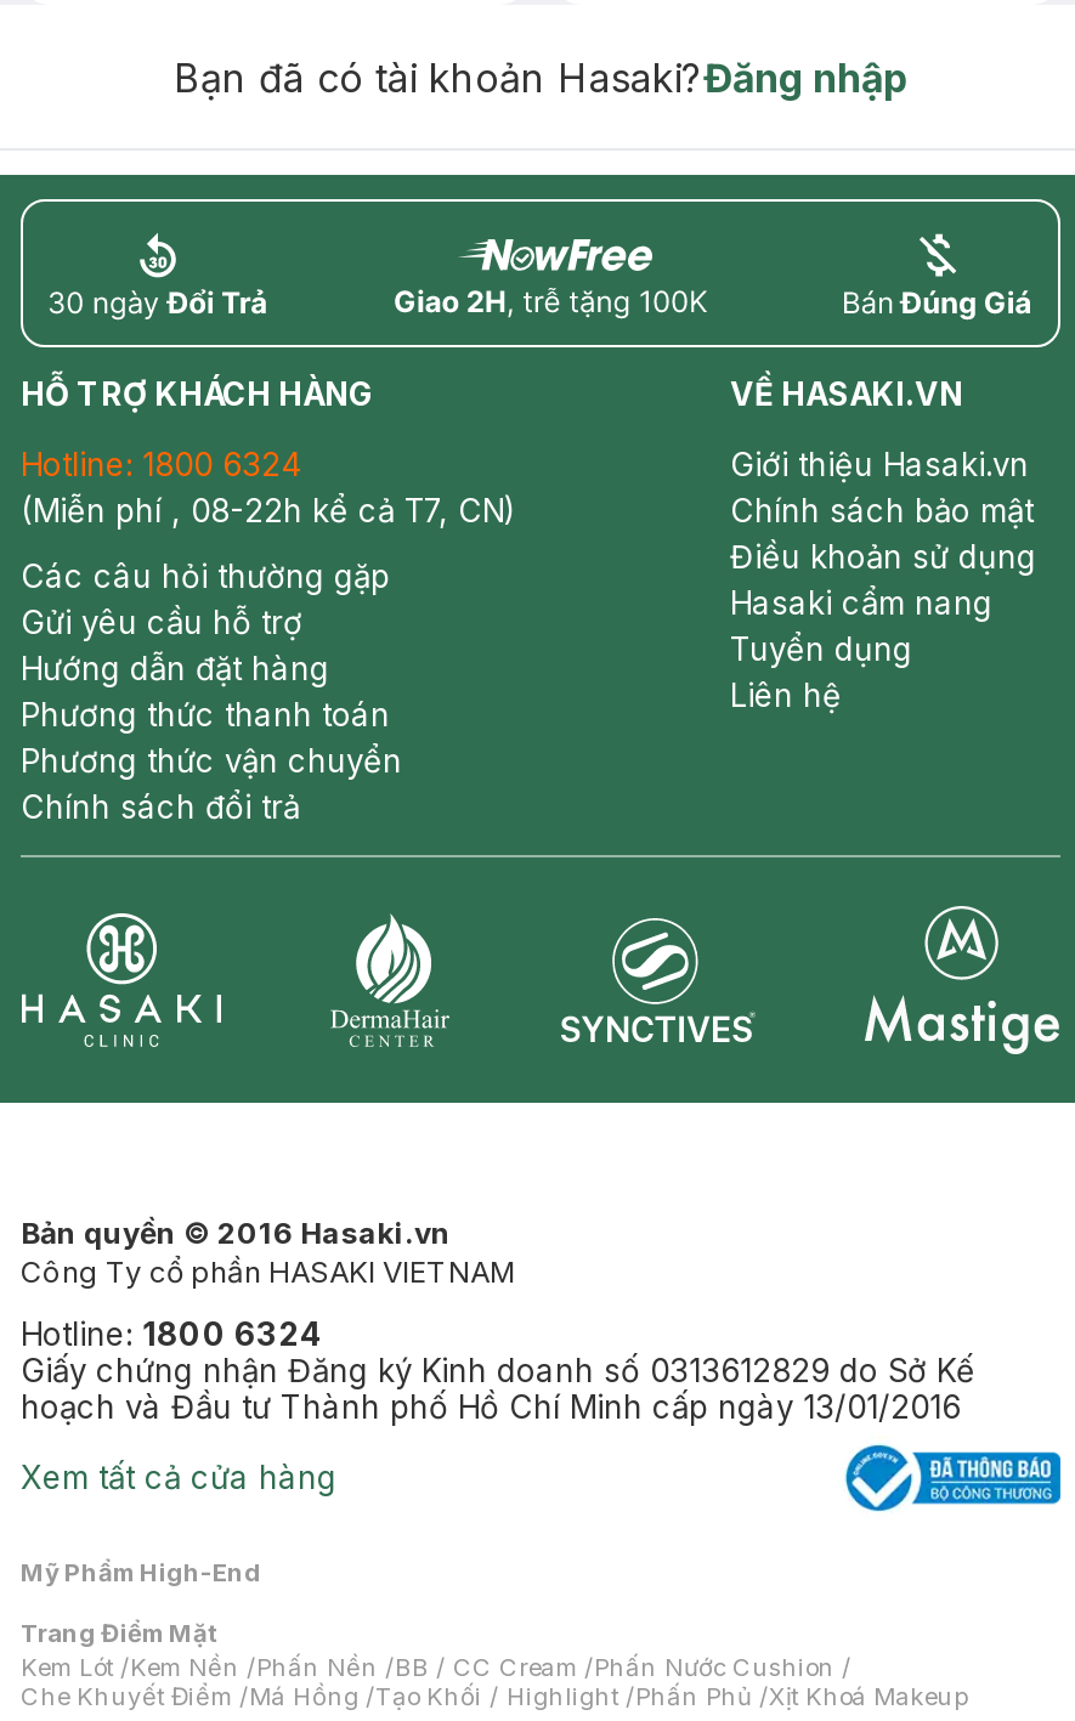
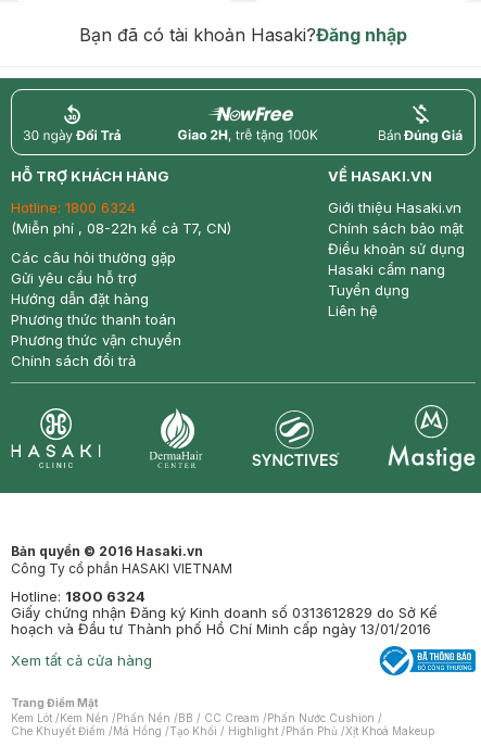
- Mỹ Phẩm High-End
